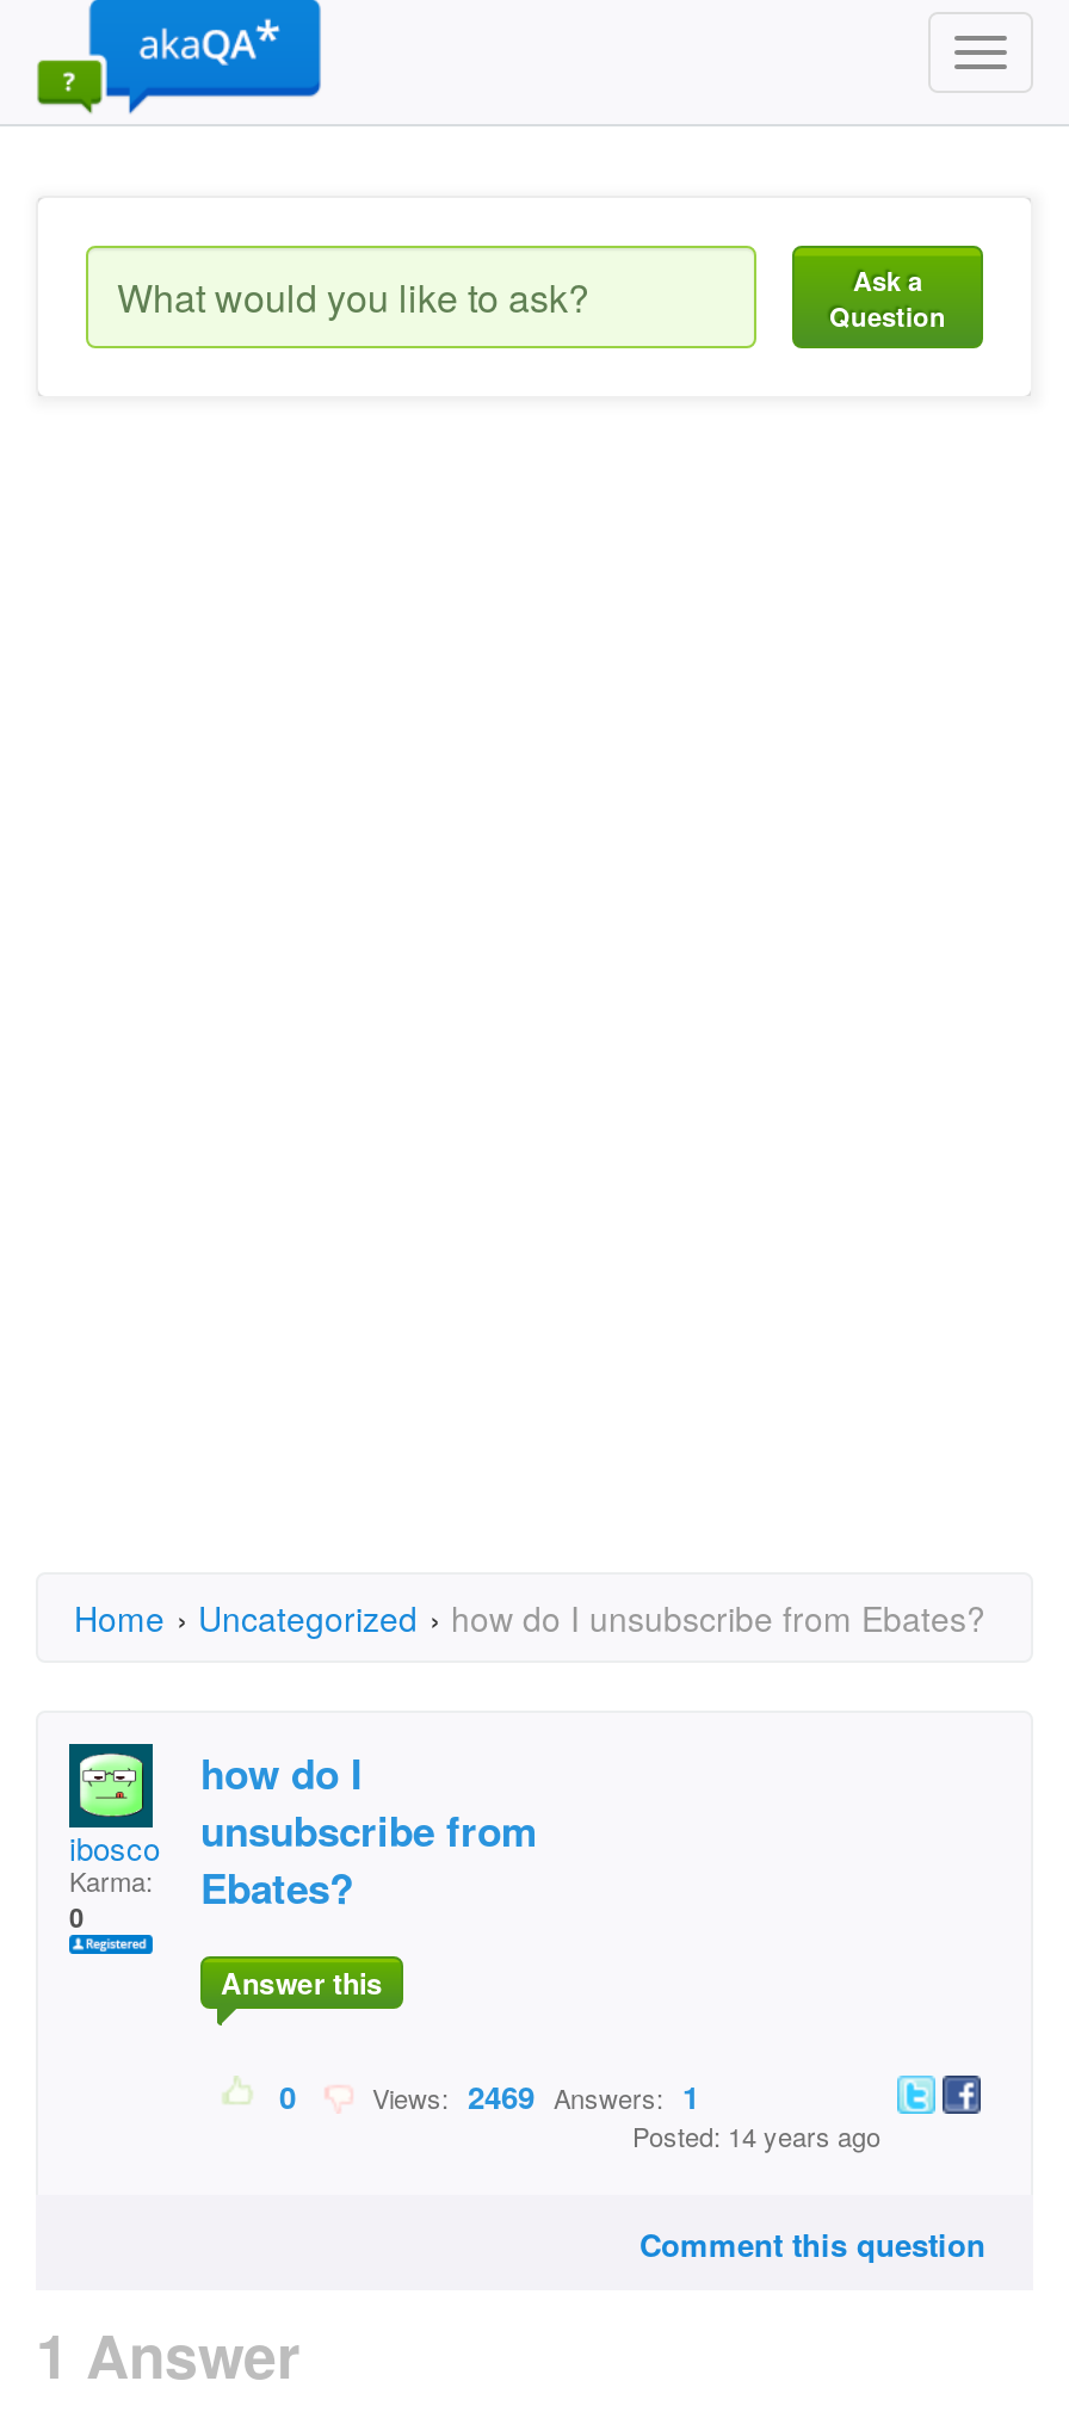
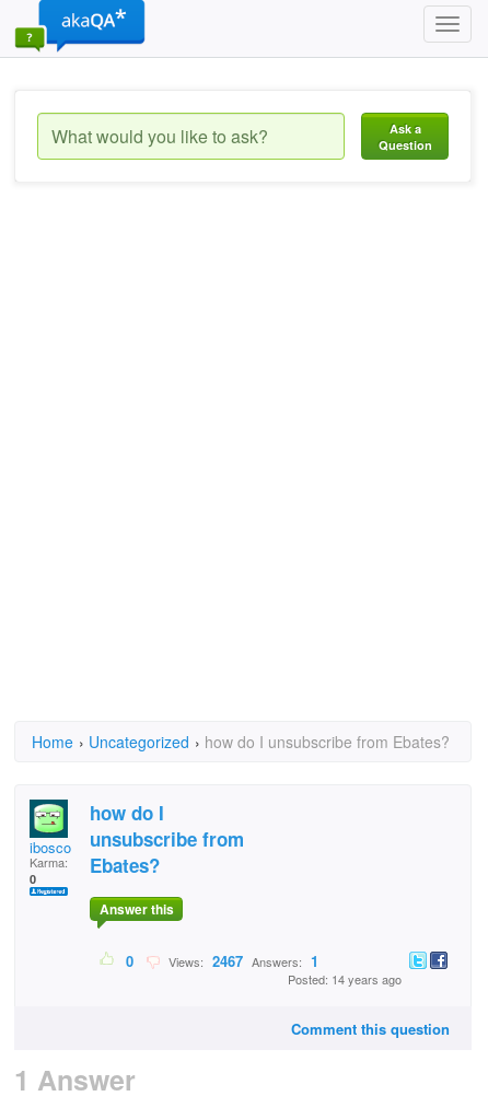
- Views: 2469 Answers: 1
+ Views: 2467 Answers: 1
